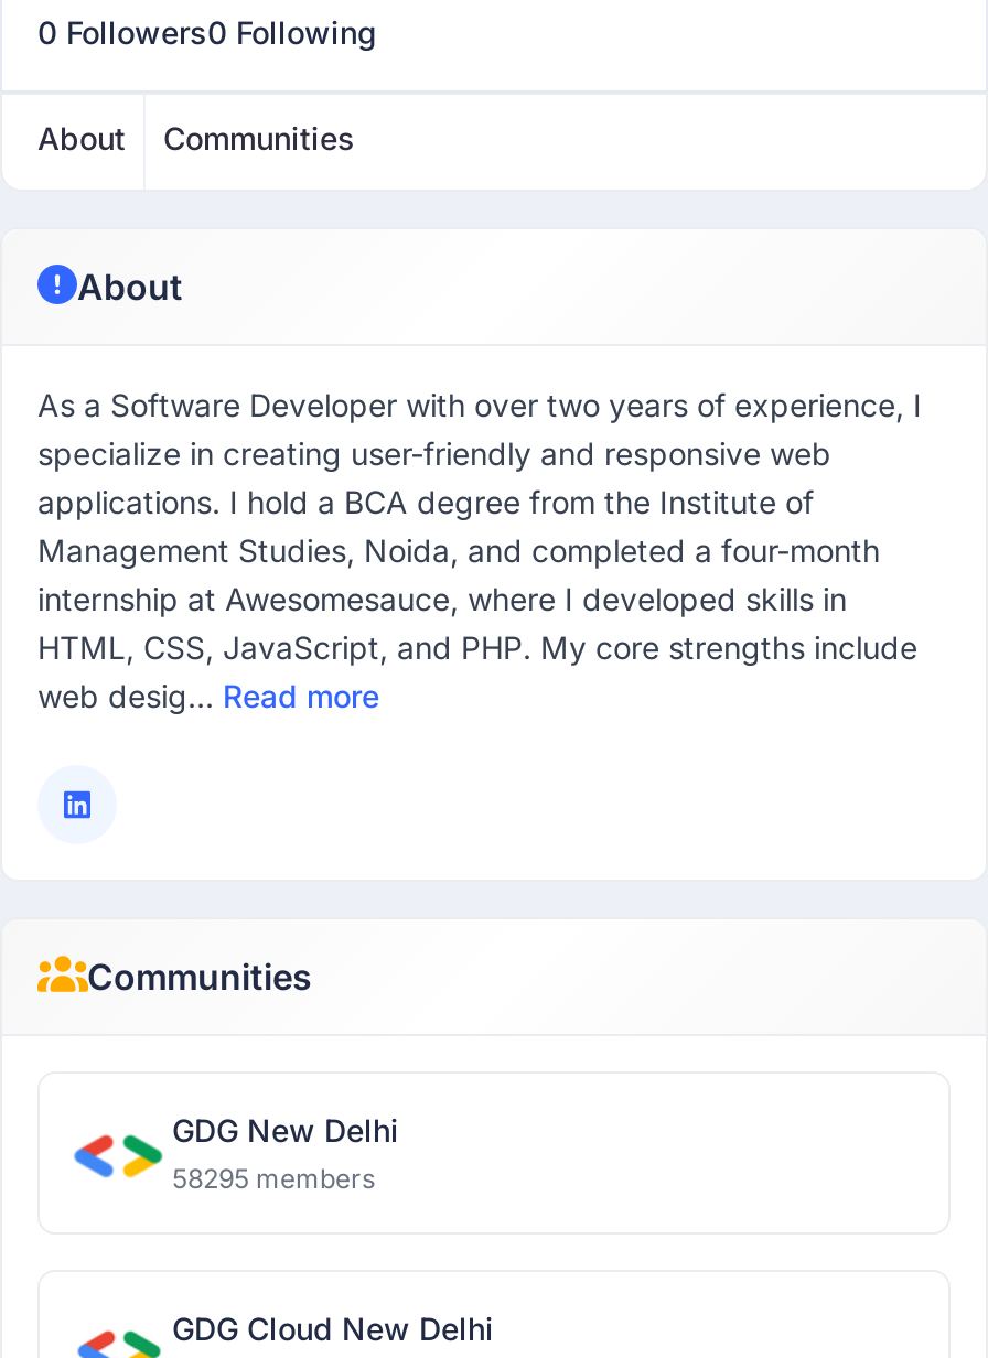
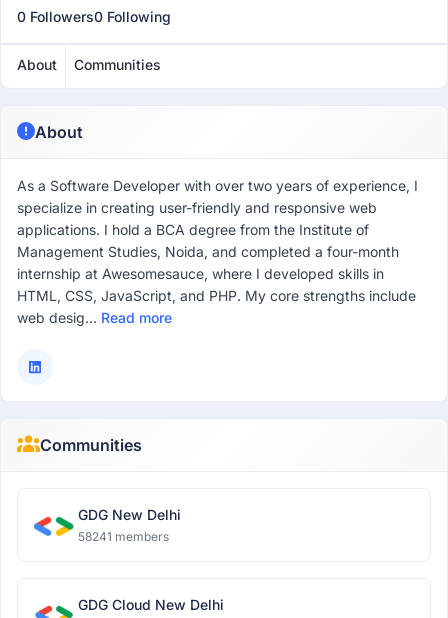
- 58295 members
+ 58241 members
